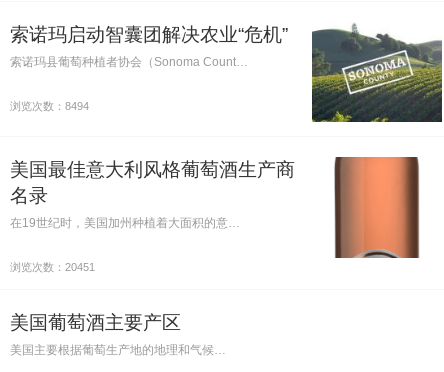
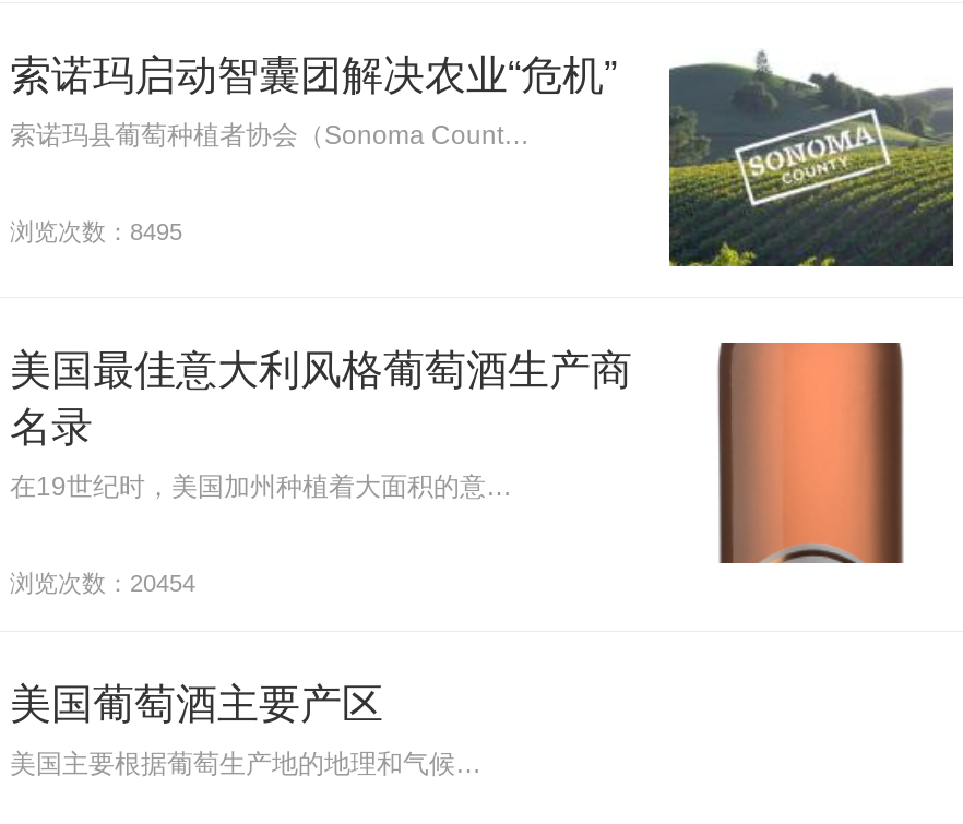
- 浏览次数：8494
+ 浏览次数：8495

- 浏览次数：20451
+ 浏览次数：20454
